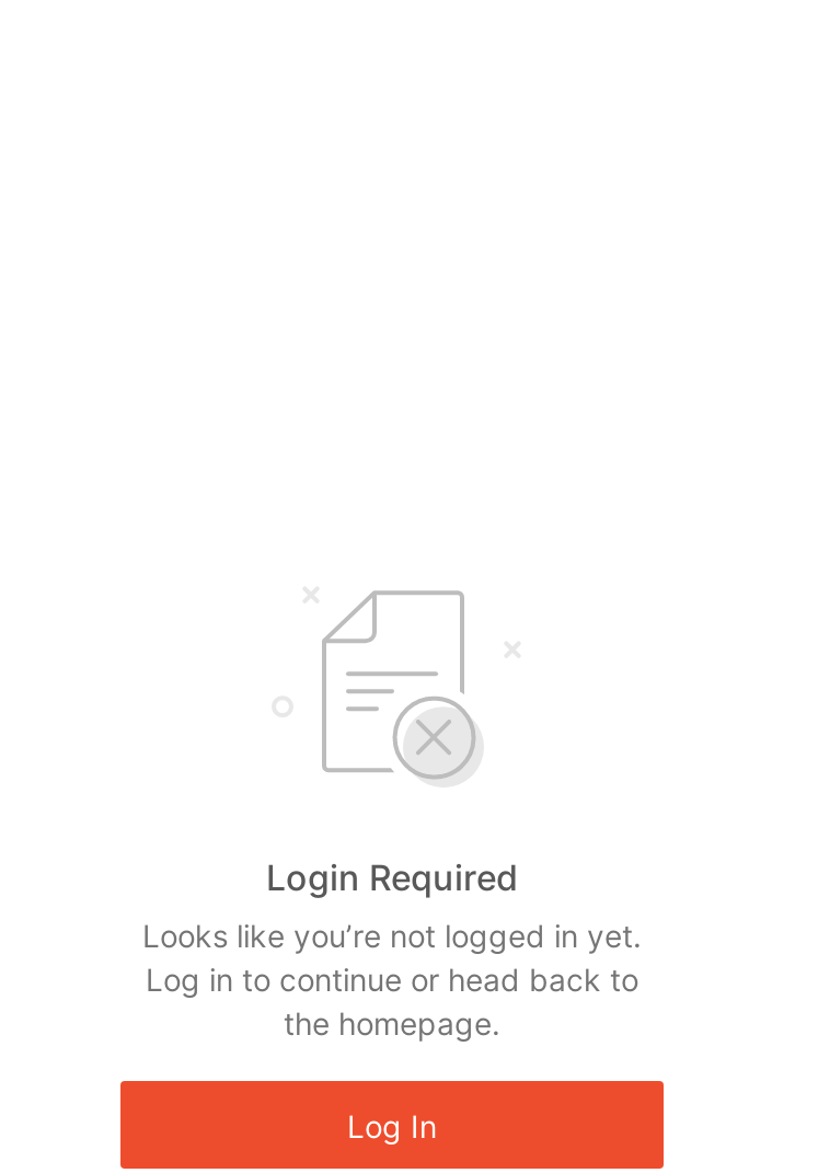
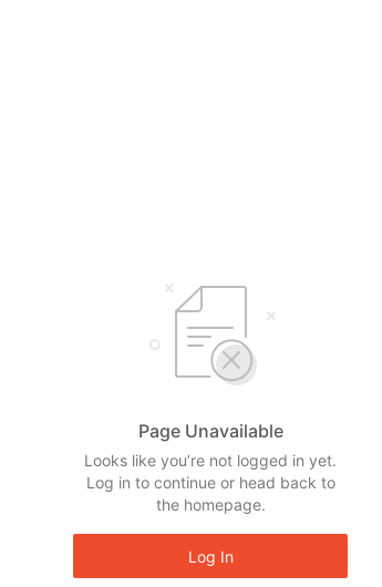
- Login Required
+ Page Unavailable
